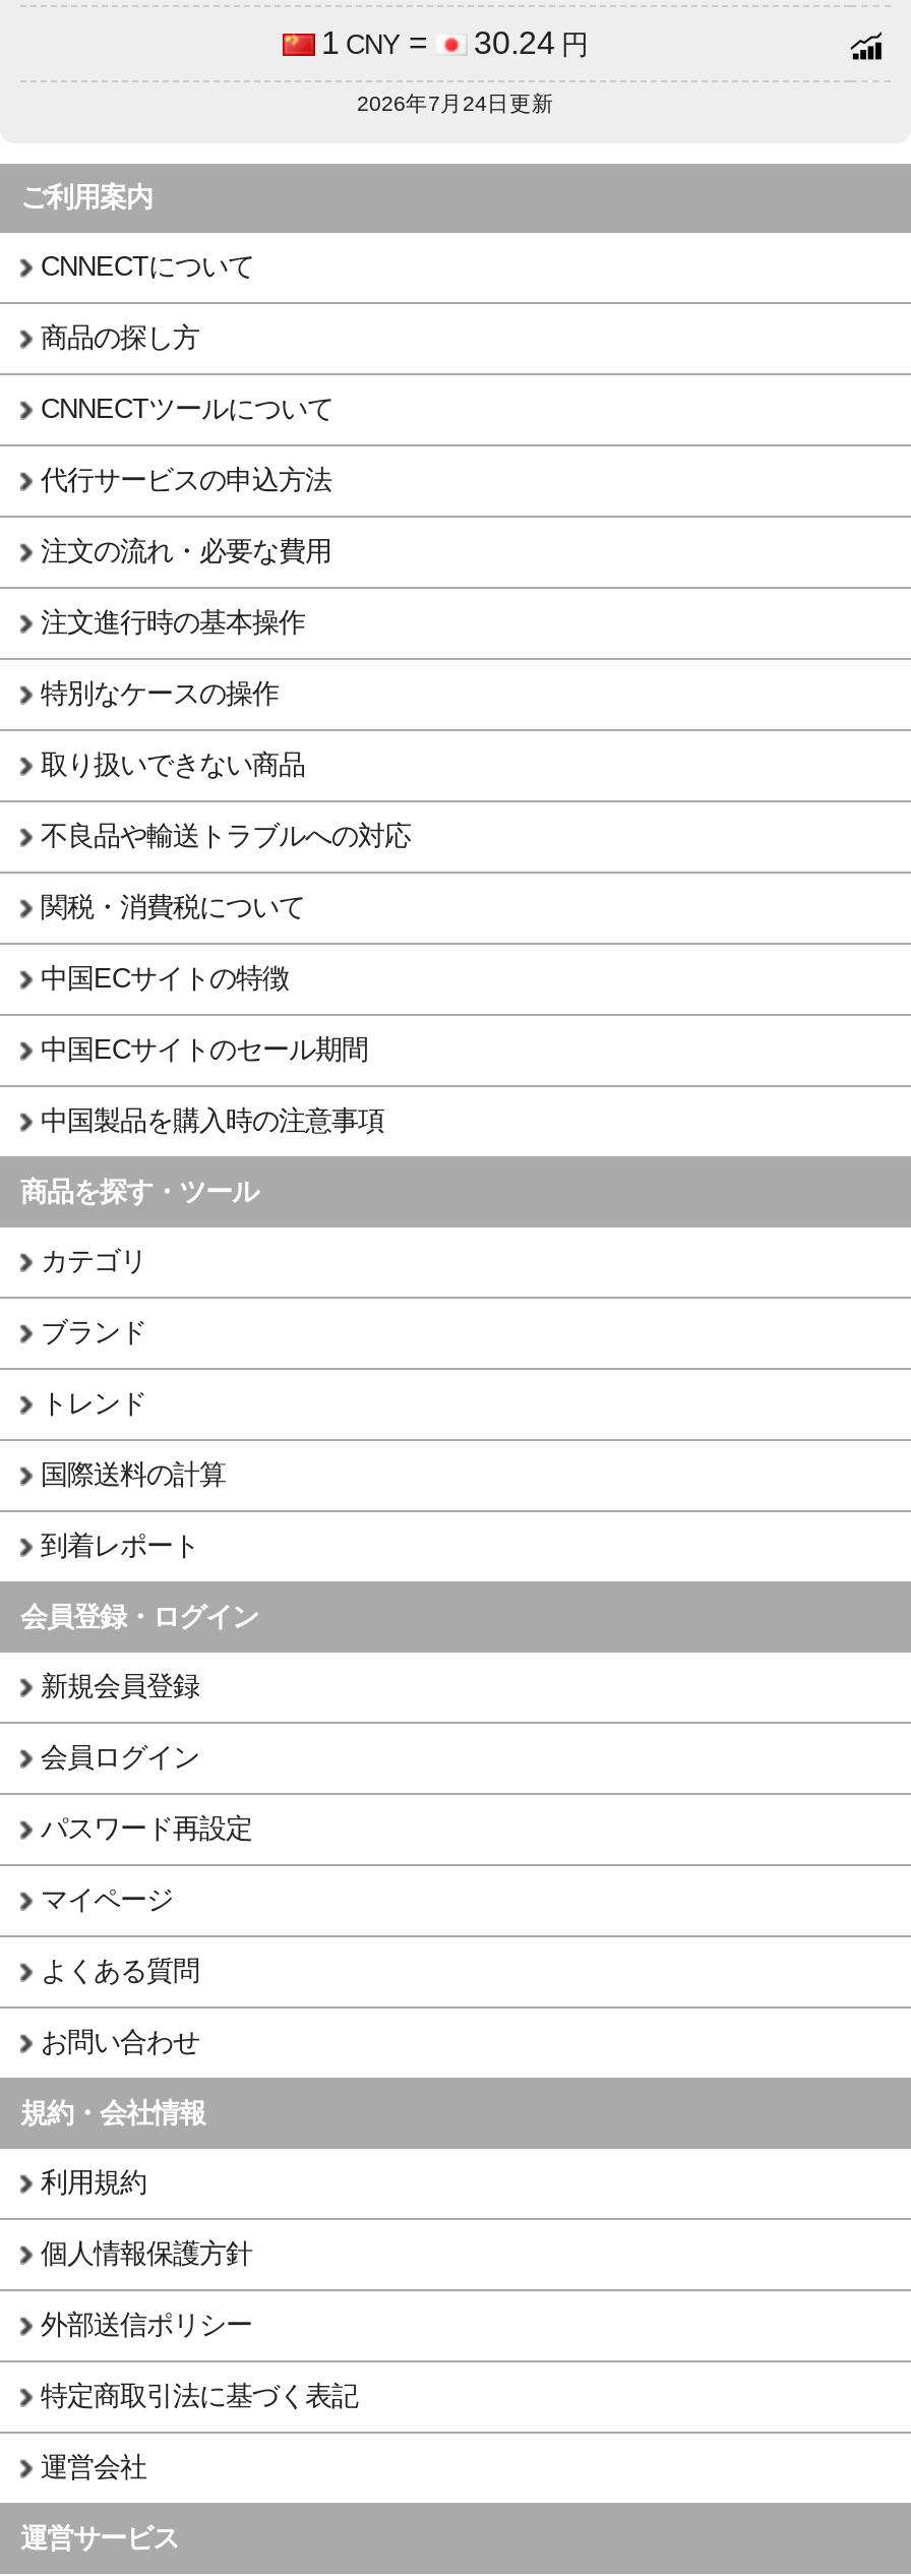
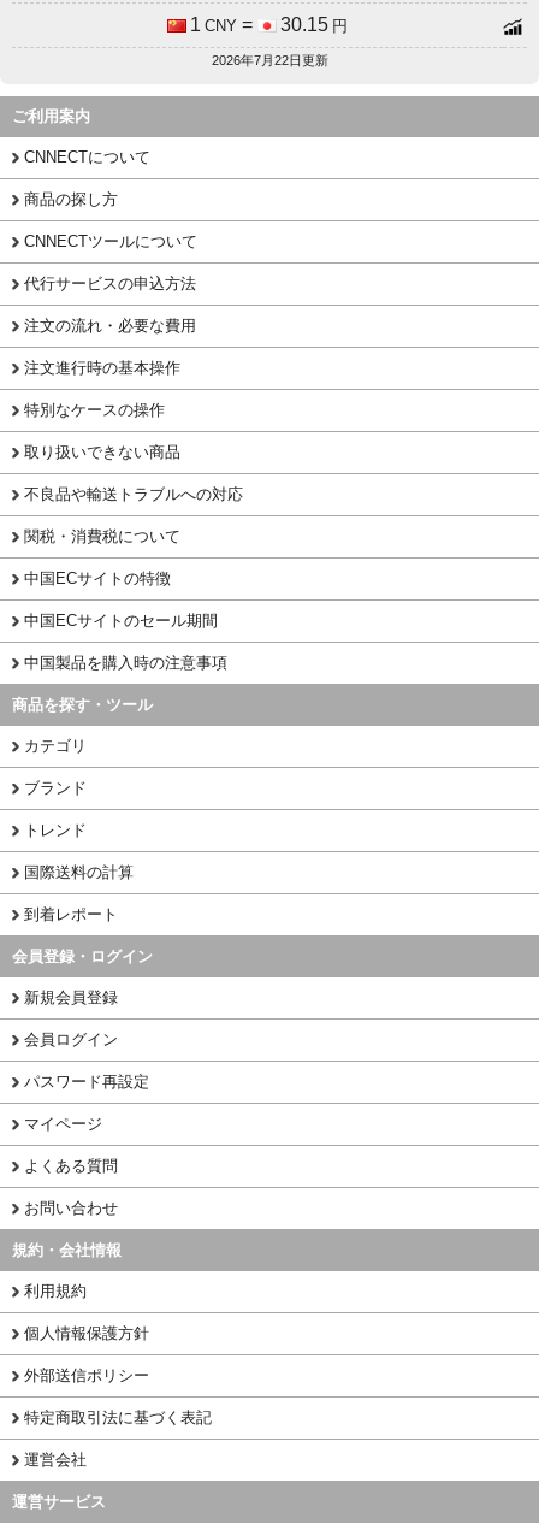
- 1 CNY = 30.24 円
+ 1 CNY = 30.15 円

- 2026年7月24日更新
+ 2026年7月22日更新
